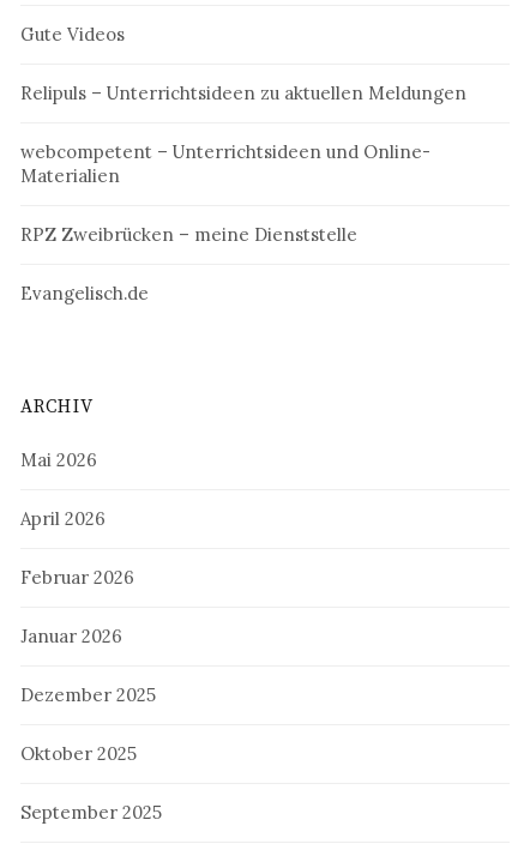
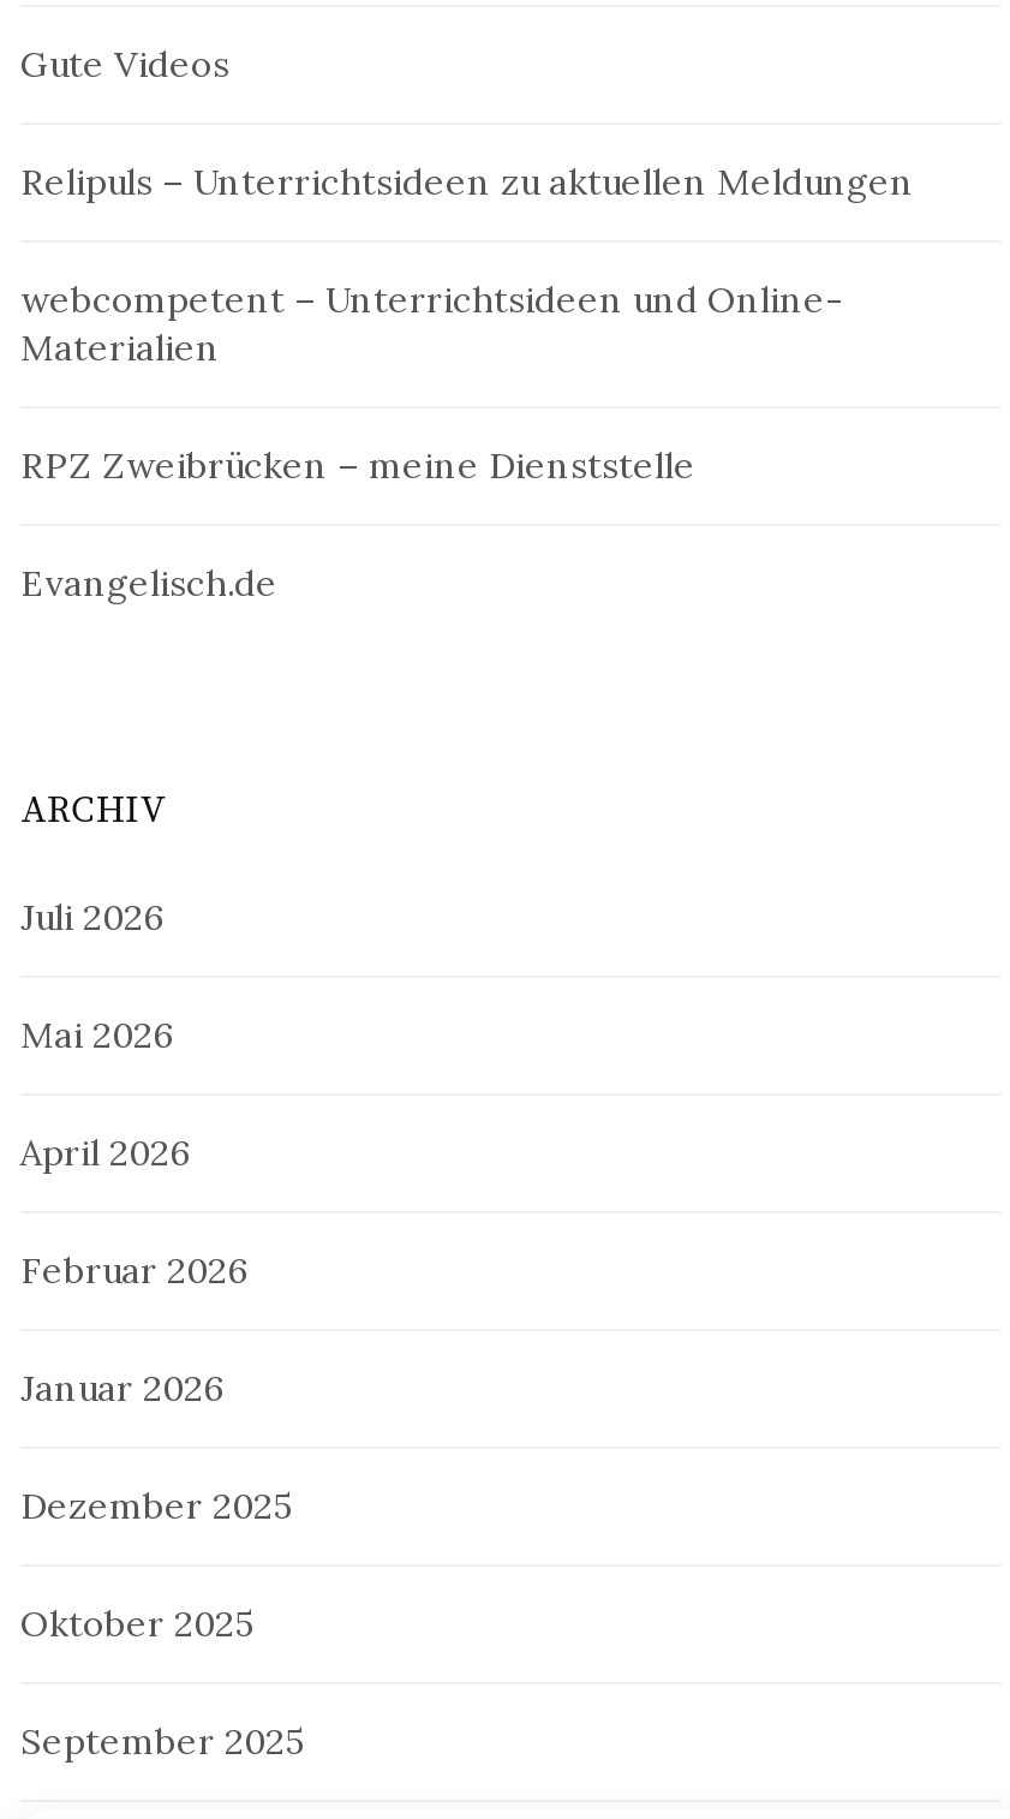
+ Juli 2026
